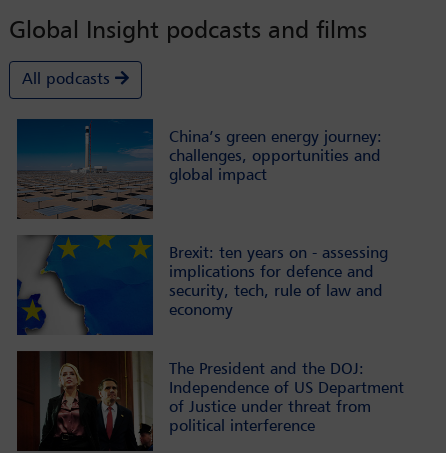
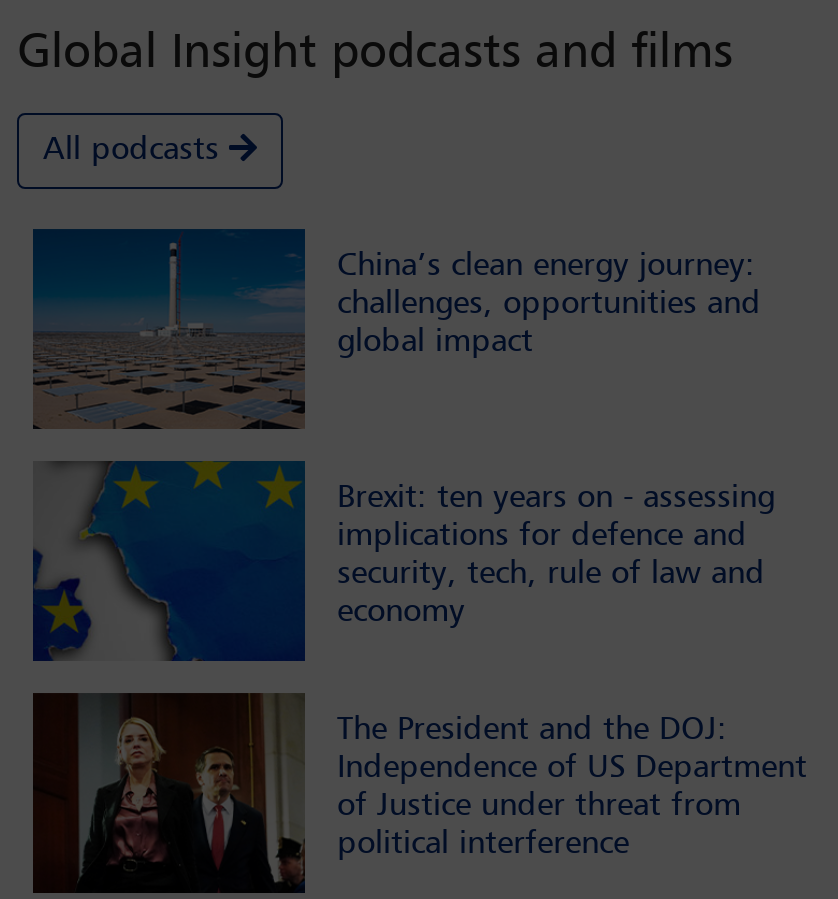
- China’s green energy journey:
+ China’s clean energy journey:
